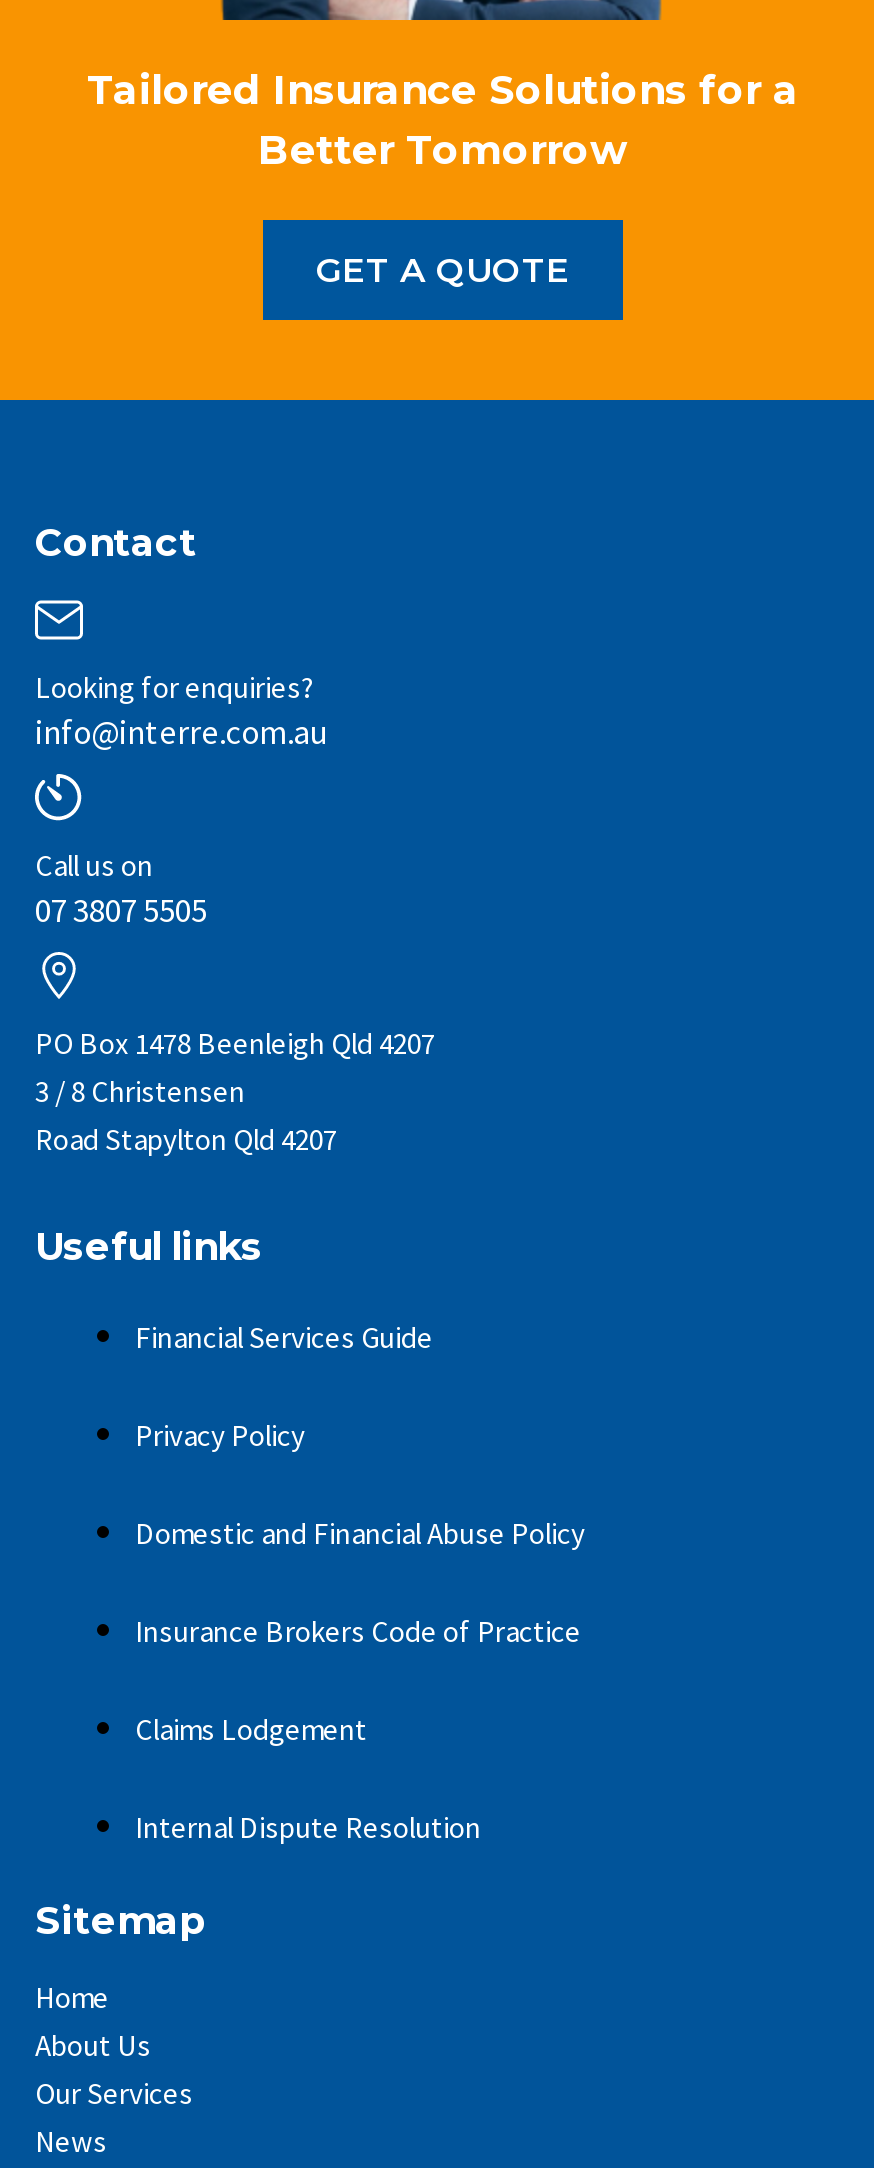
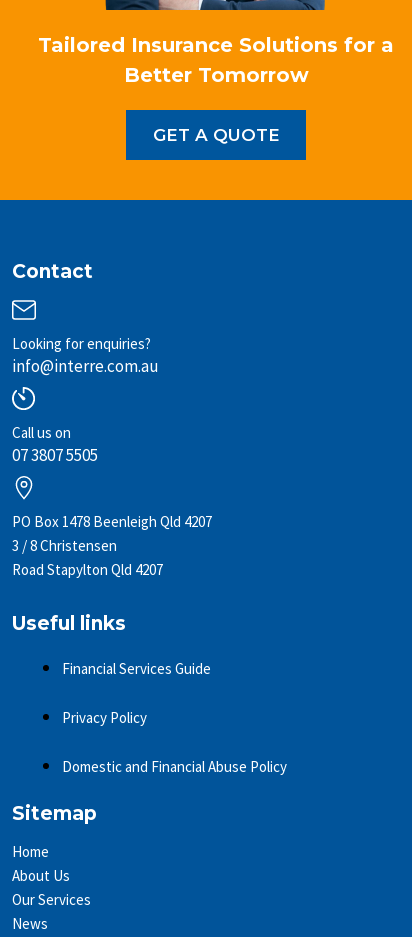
- Insurance Brokers Code of Practice
- Claims Lodgement
- Internal Dispute Resolution
